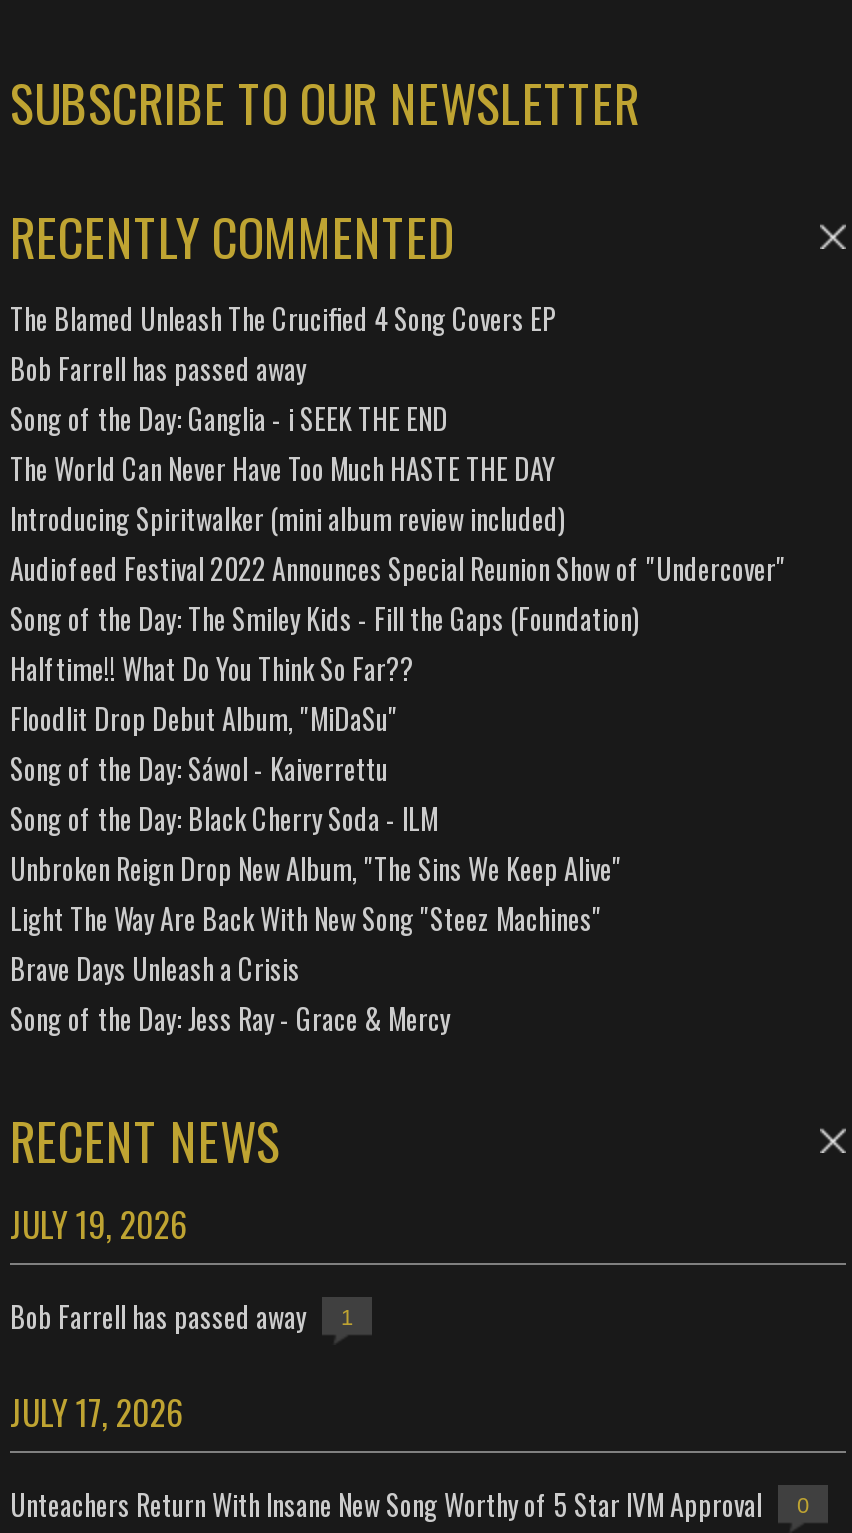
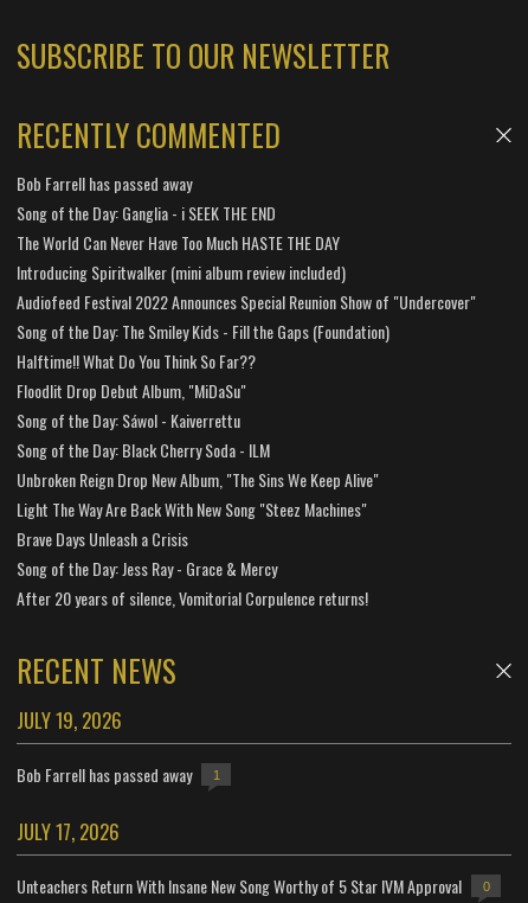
- The Blamed Unleash The Crucified 4 Song Covers EP

moved up: Bob Farrell has passed away | Song of the Day: Ganglia - i SEEK THE END | The World Can Never Have Too Much HASTE THE DAY | ... | Brave Days Unleash a Crisis | Song of the Day: Jess Ray - Grace & Mercy

+ After 20 years of silence, Vomitorial Corpulence returns!
